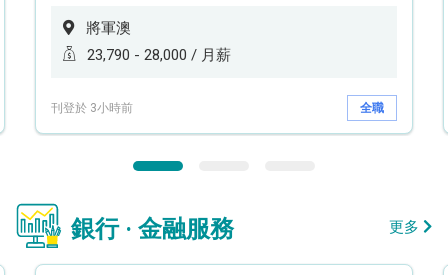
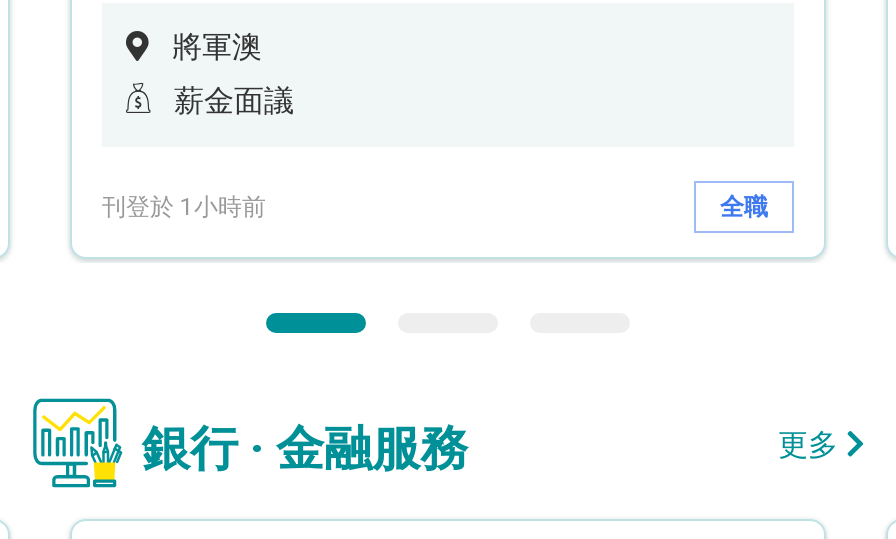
- 23,790 - 28,000 / 月薪
+ 薪金面議

- 刊登於 3小時前
+ 刊登於 1小時前
